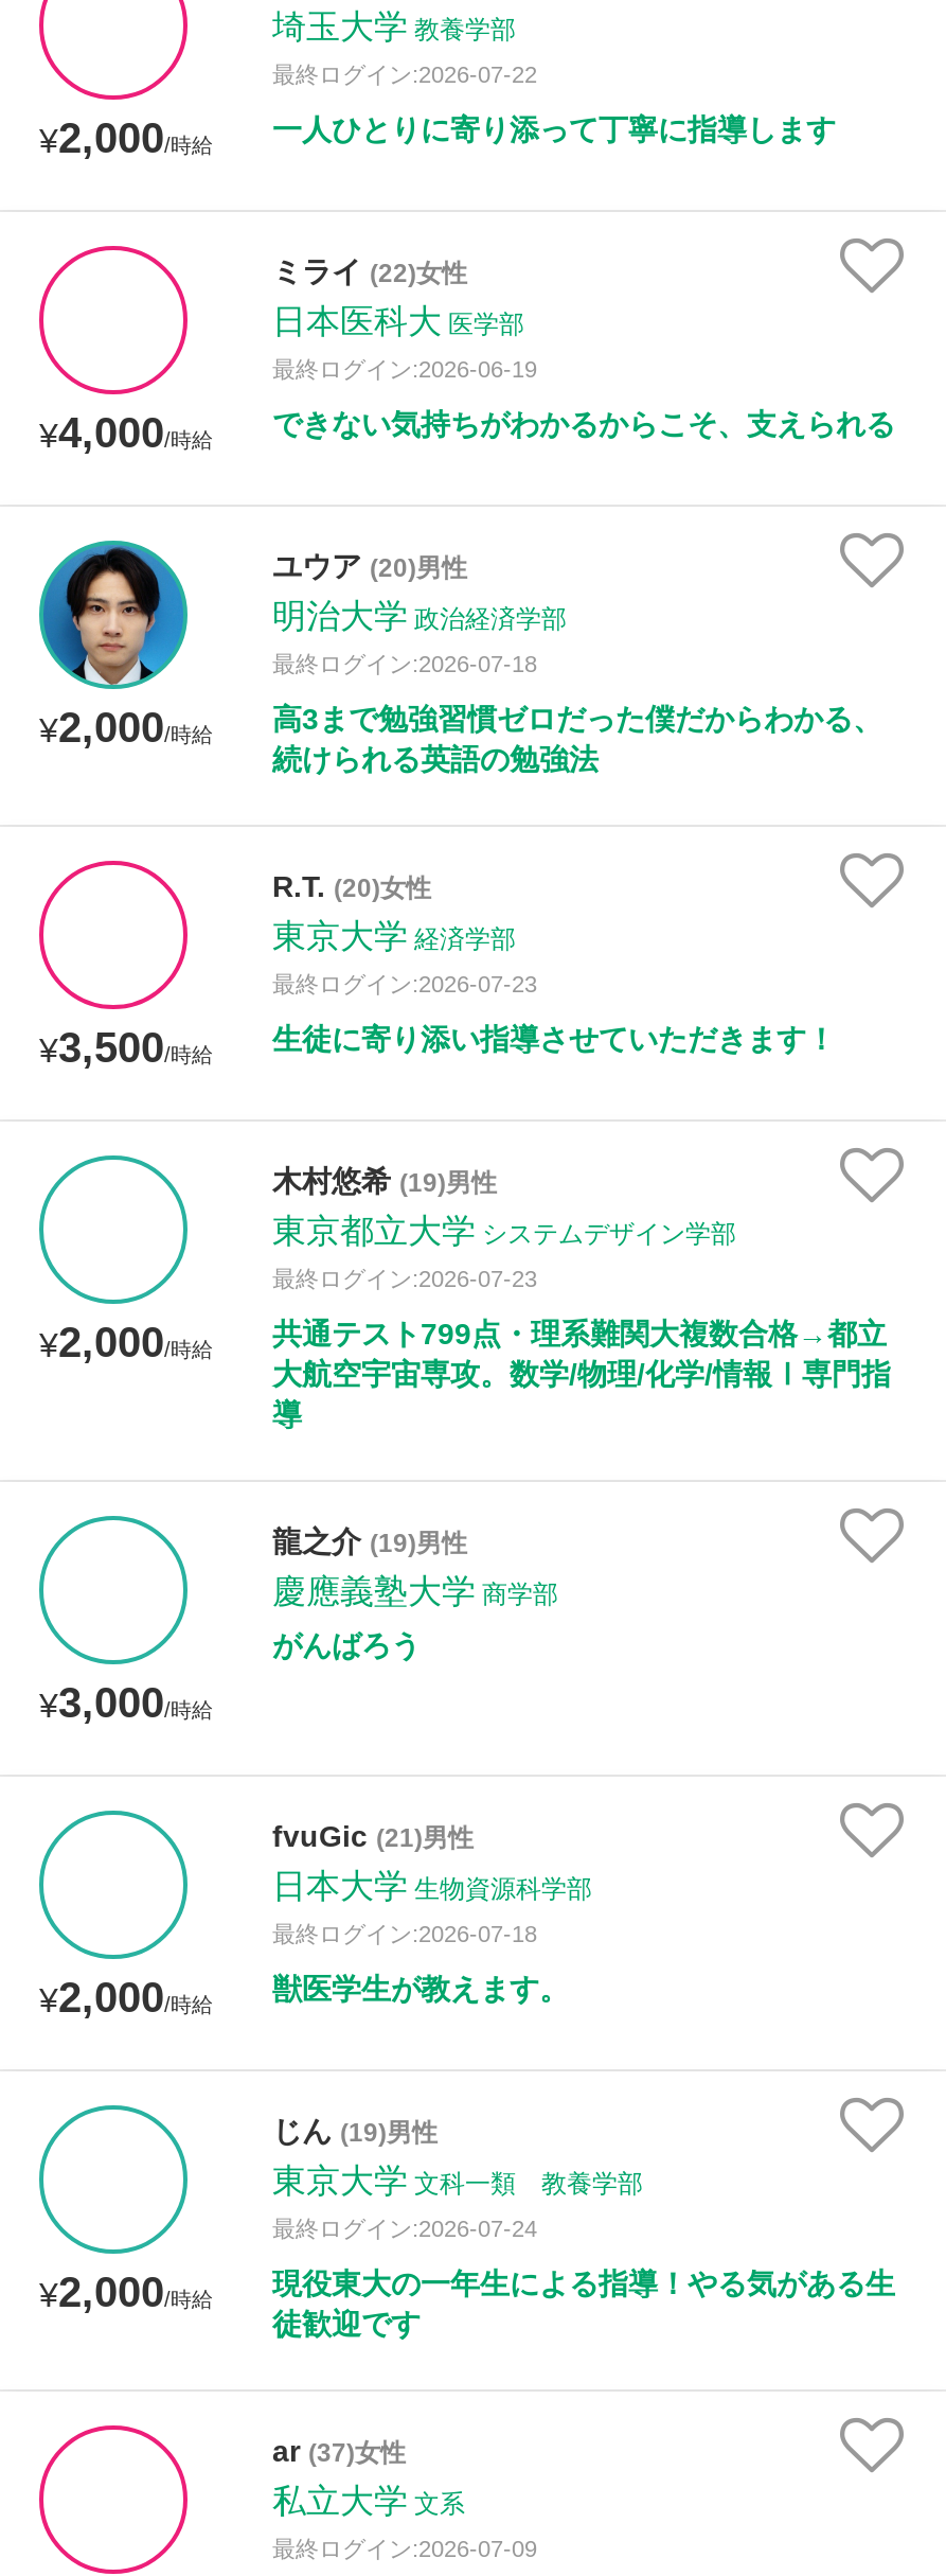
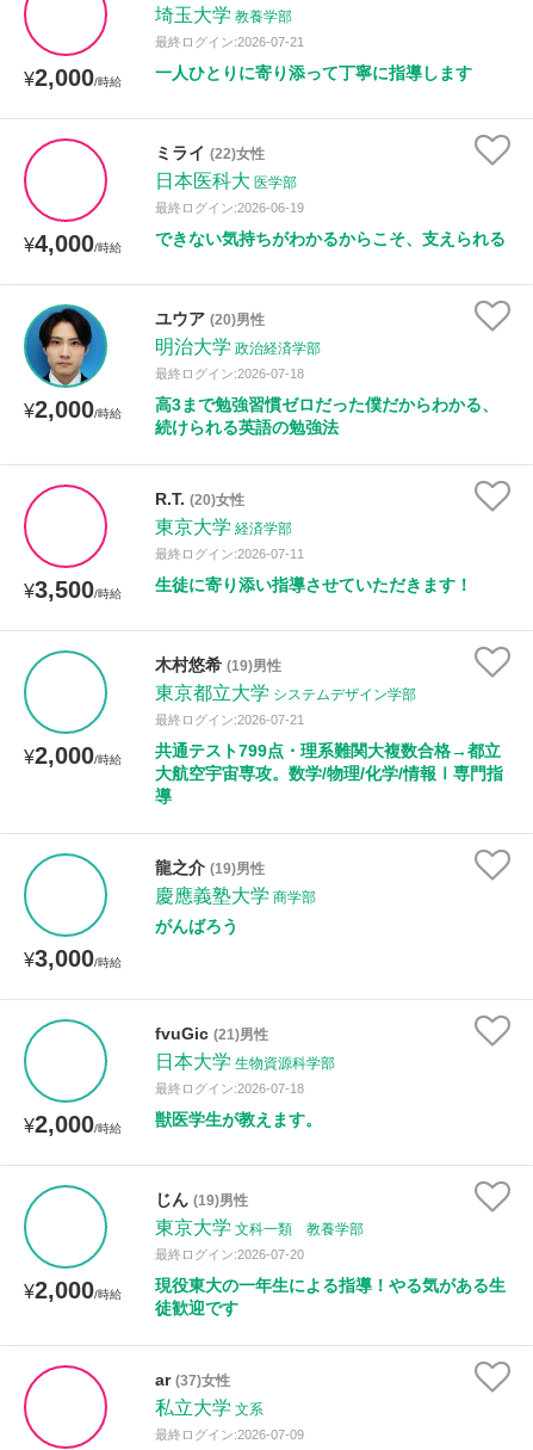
- 最終ログイン:2026-07-22
+ 最終ログイン:2026-07-21

- 最終ログイン:2026-07-23
+ 最終ログイン:2026-07-11

- 最終ログイン:2026-07-23
+ 最終ログイン:2026-07-21

- 最終ログイン:2026-07-24
+ 最終ログイン:2026-07-20
